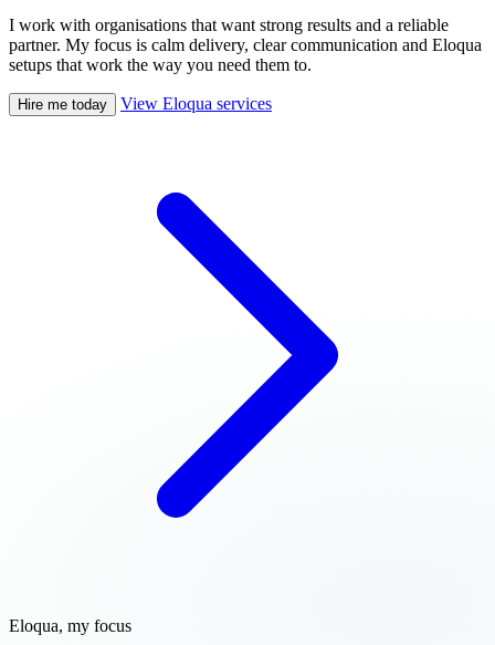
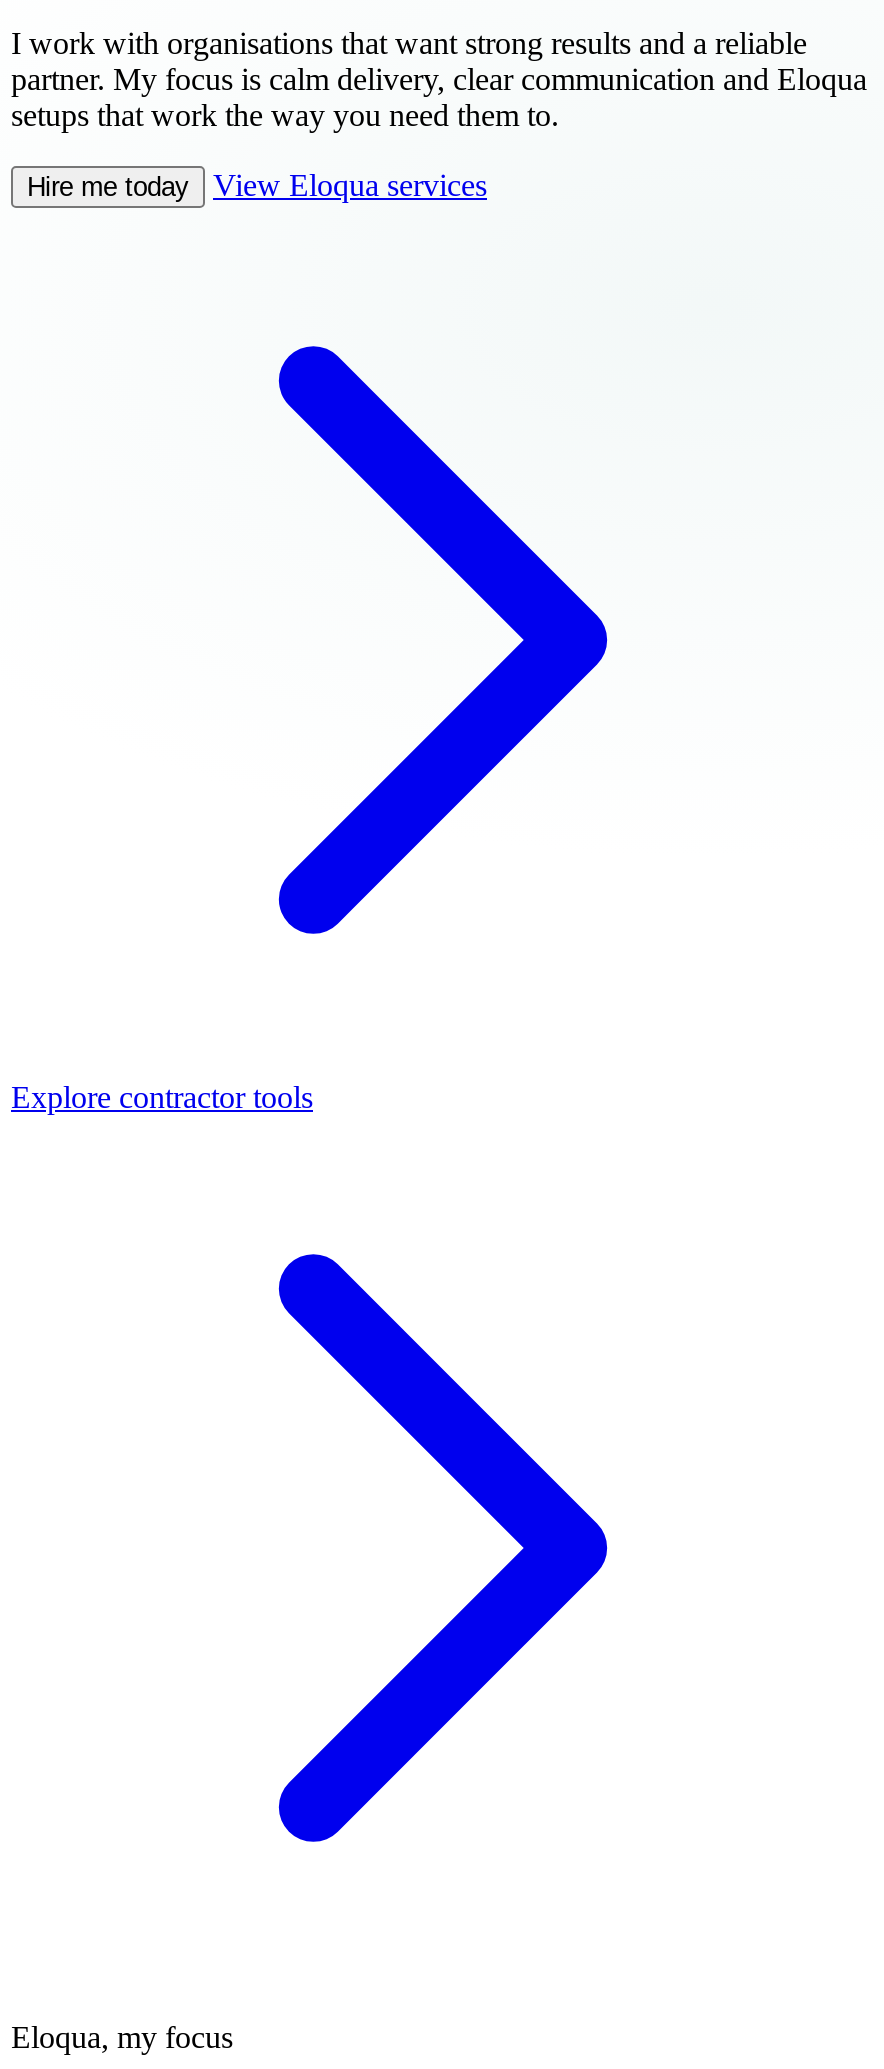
+ Explore contractor tools
